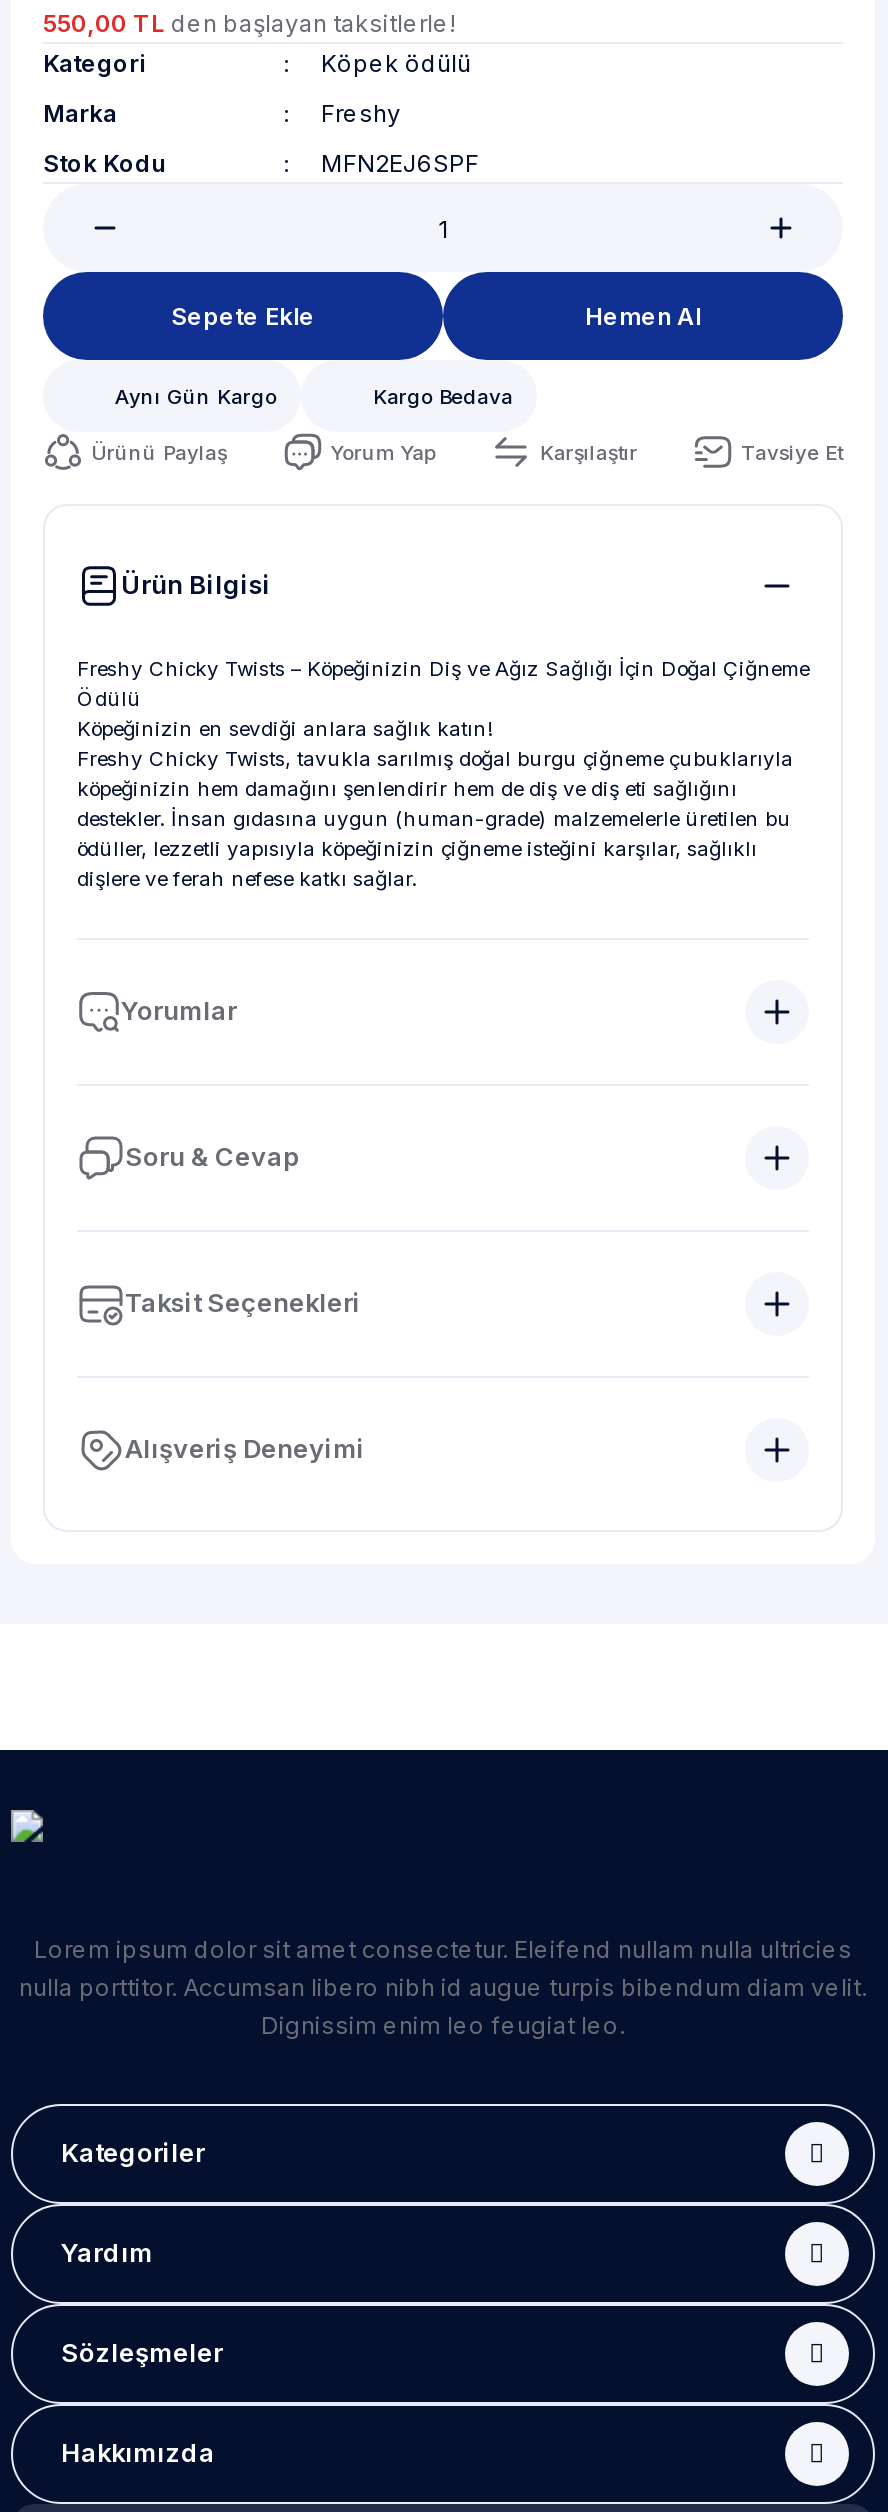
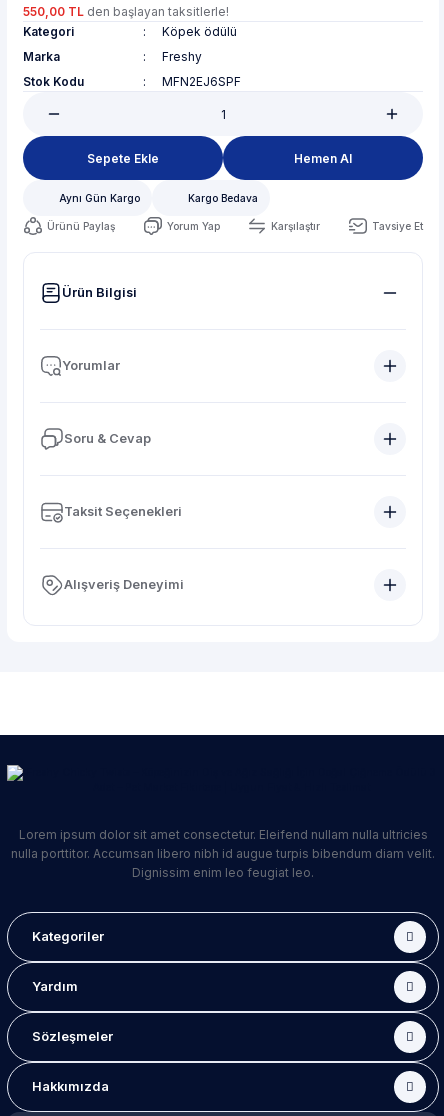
- Freshy Chicky Twists – Köpeğinizin Diş ve Ağız Sağlığı İçin Doğal Çiğneme
- Ödülü
- Köpeğinizin en sevdiği anlara sağlık katın!
- Freshy Chicky Twists, tavukla sarılmış doğal burgu çiğneme çubuklarıyla
- köpeğinizin hem damağını şenlendirir hem de diş ve diş eti sağlığını
- destekler. İnsan gıdasına uygun (human-grade) malzemelerle üretilen bu
- ödüller, lezzetli yapısıyla köpeğinizin çiğneme isteğini karşılar, sağlıklı
- dişlere ve ferah nefese katkı sağlar.
